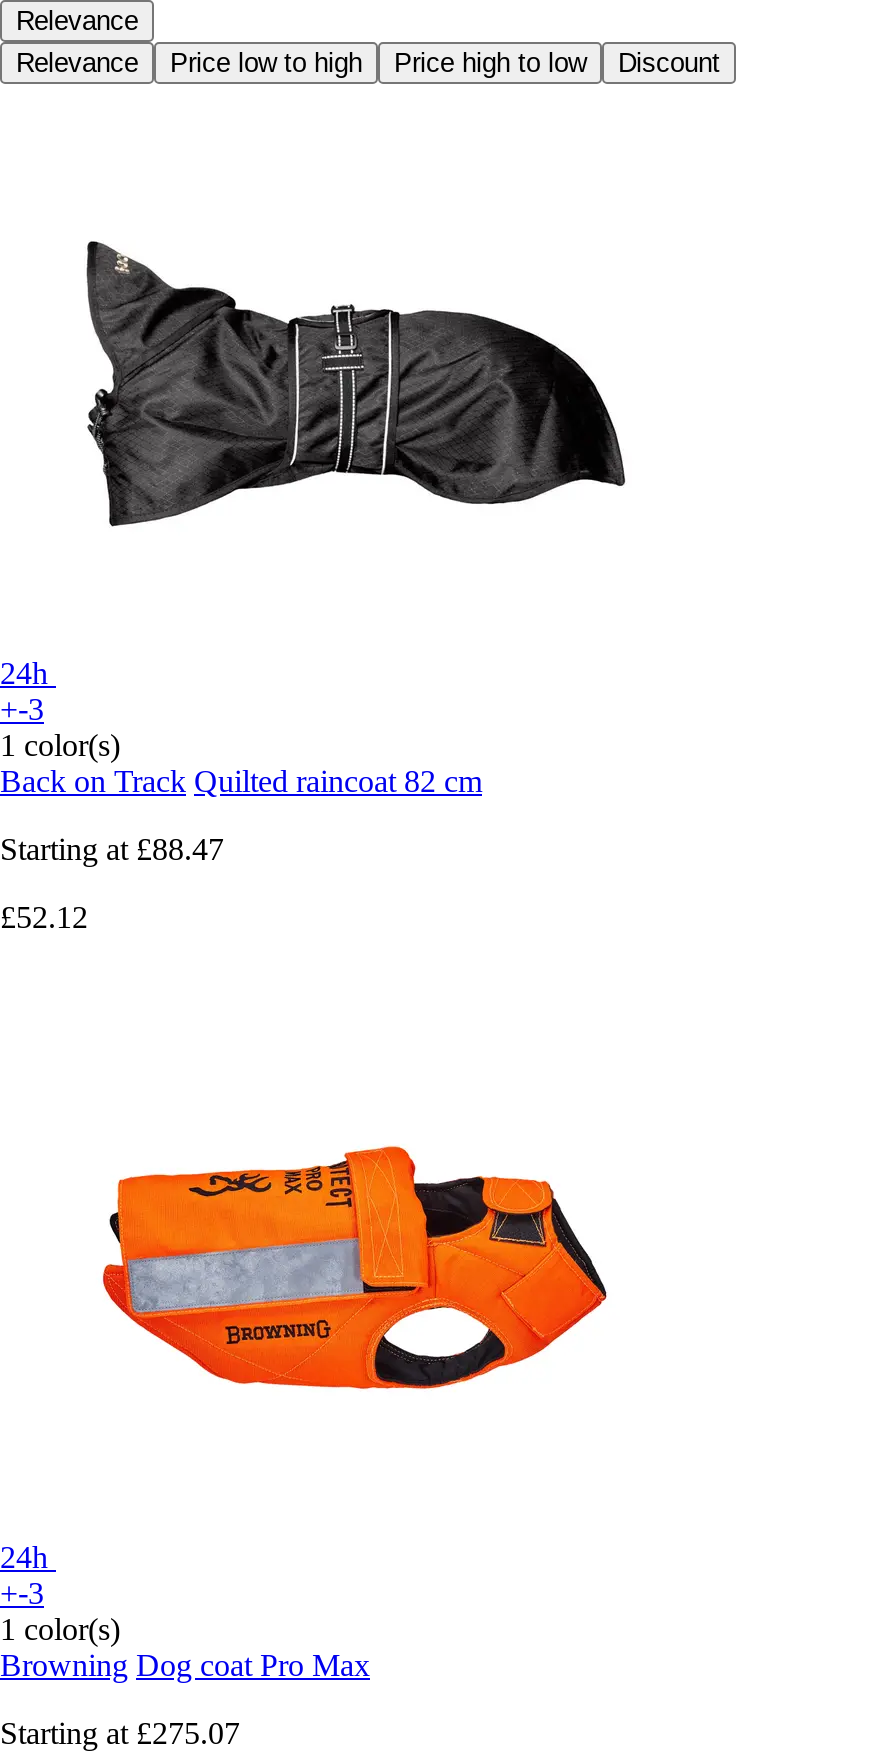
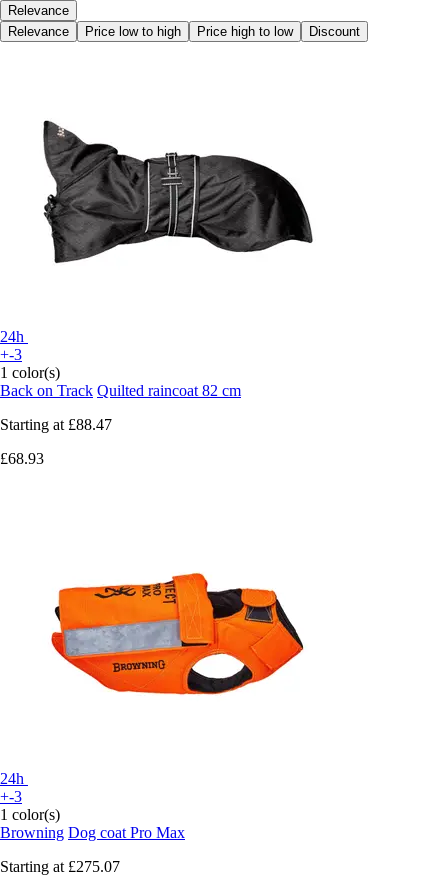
- £52.12
+ £68.93
